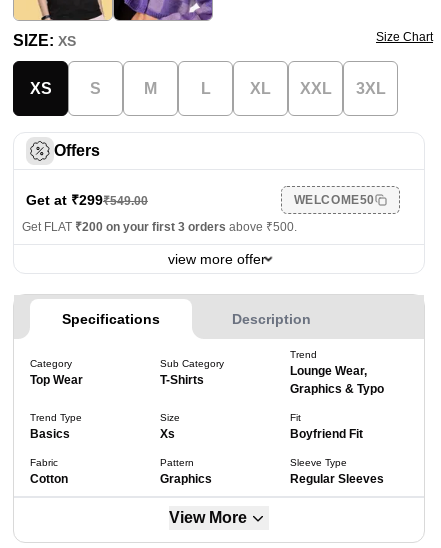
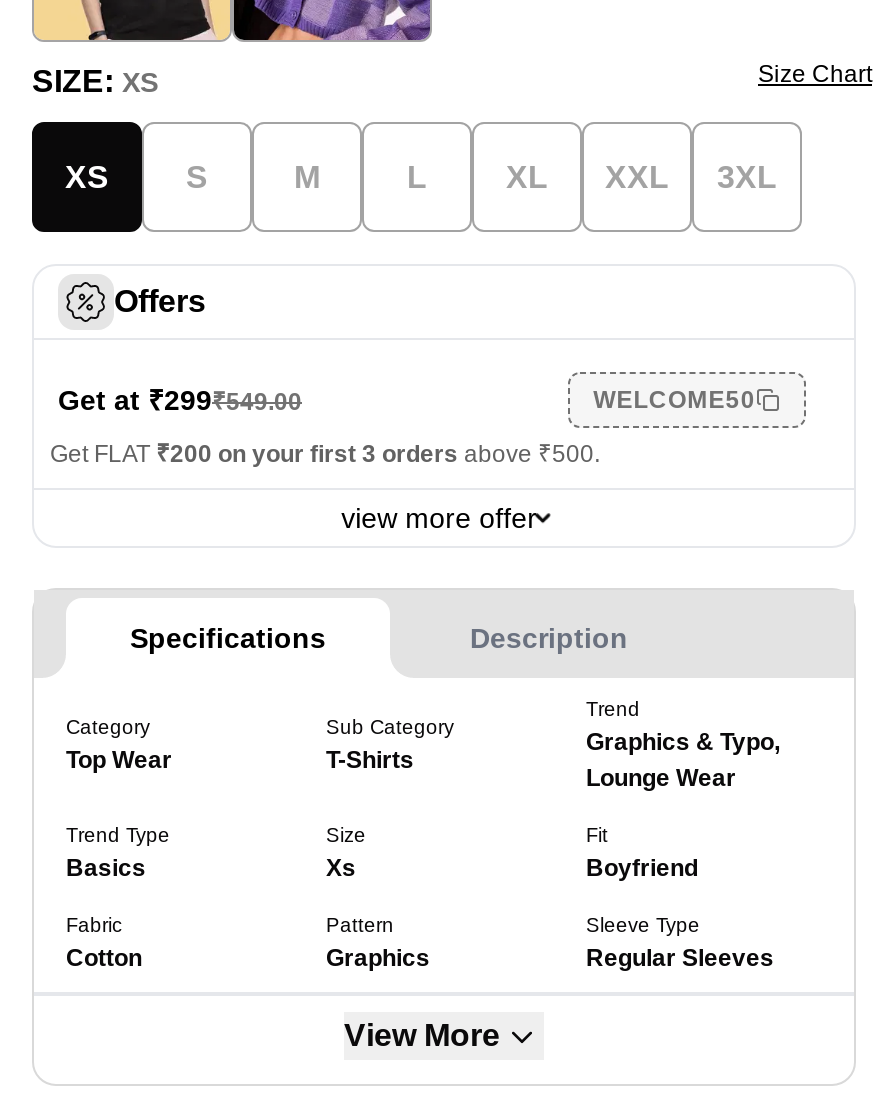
- Lounge Wear,
- Graphics & Typo
+ Graphics & Typo,
+ Lounge Wear

- Boyfriend Fit
+ Boyfriend
